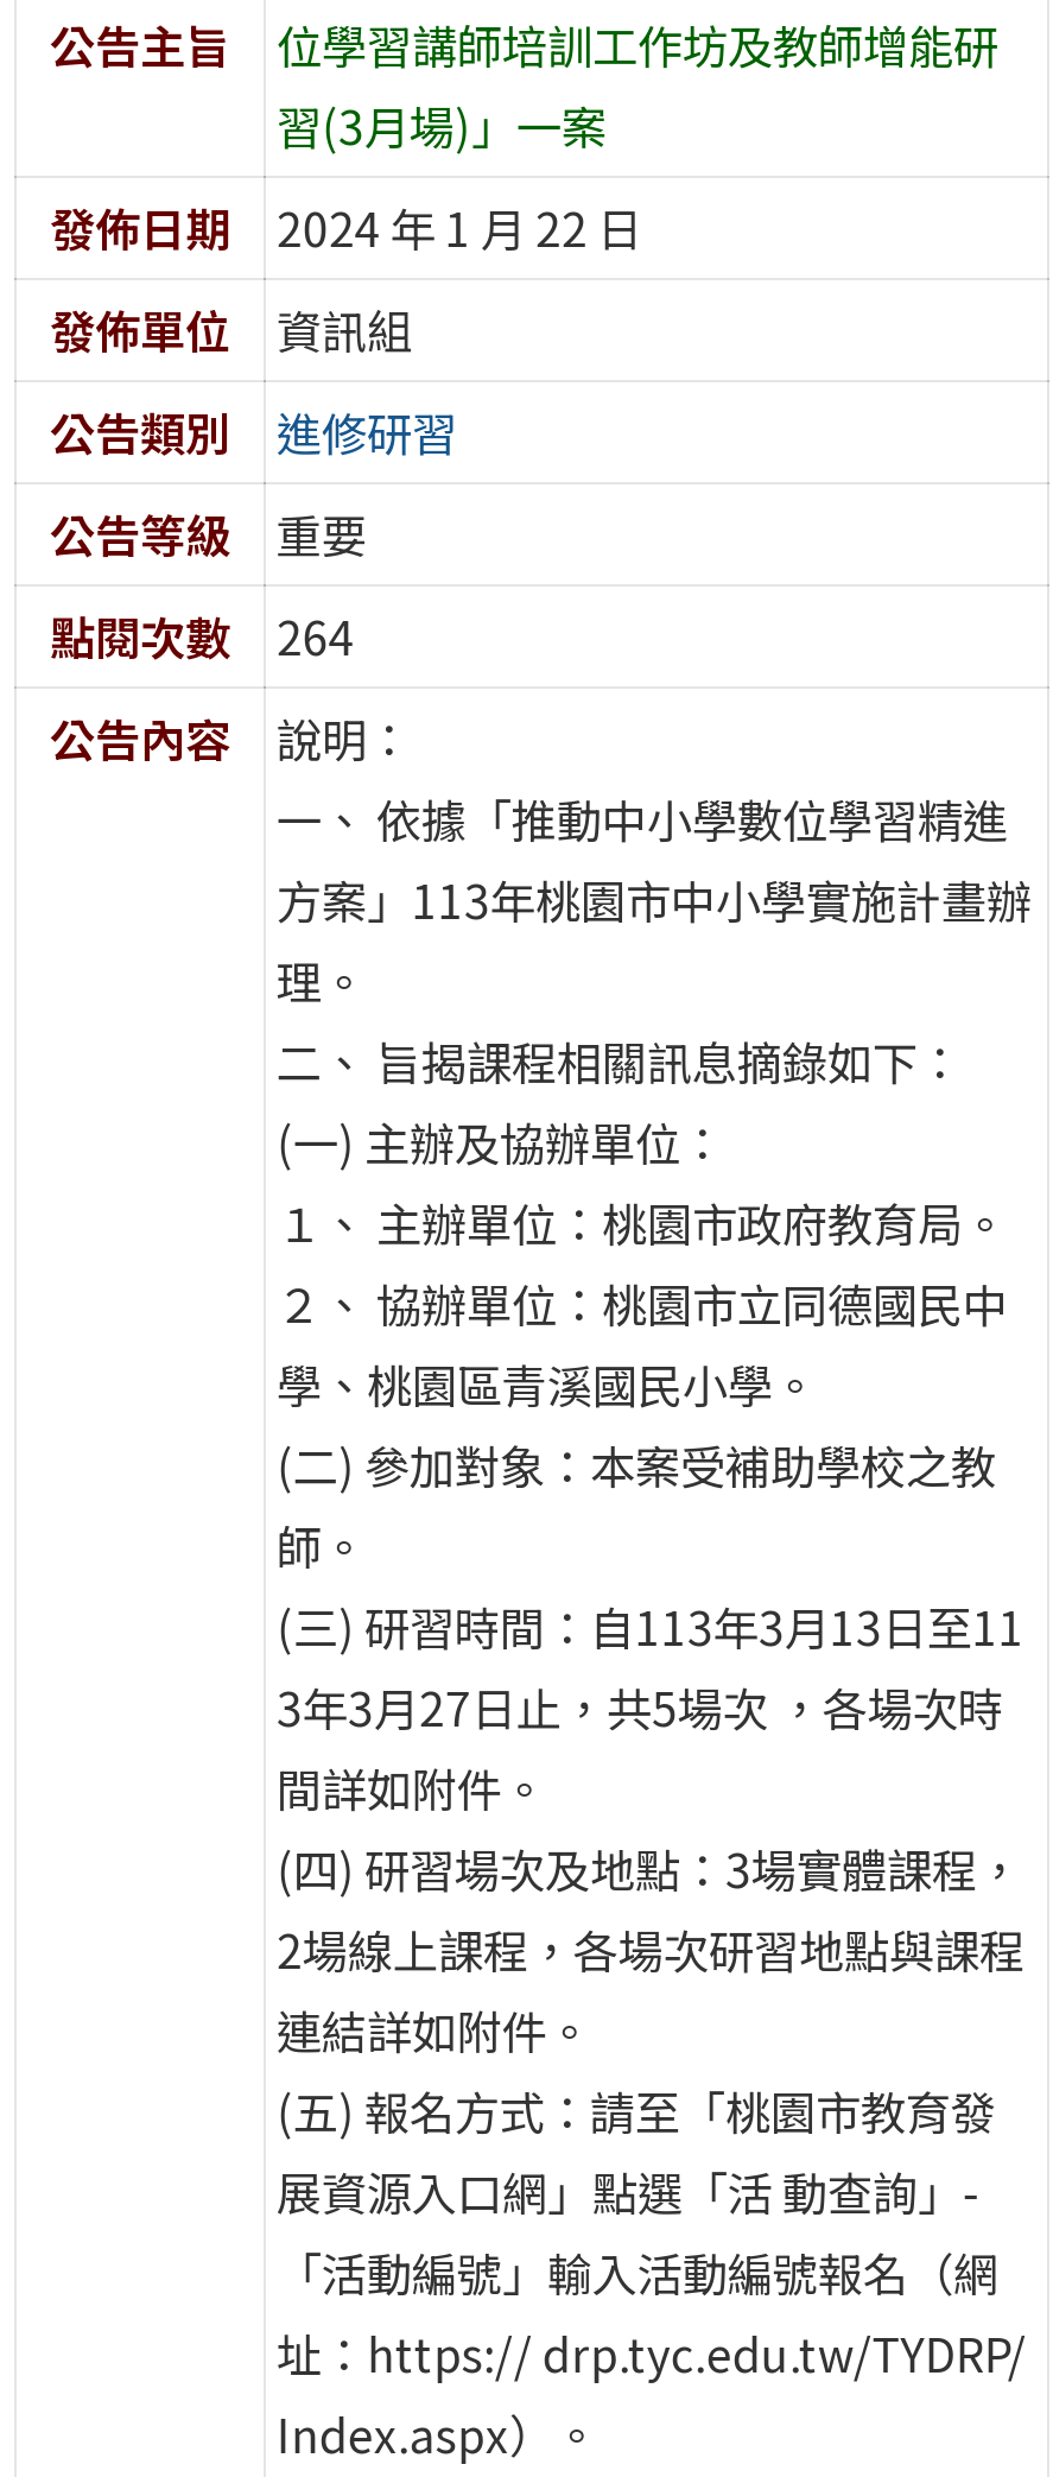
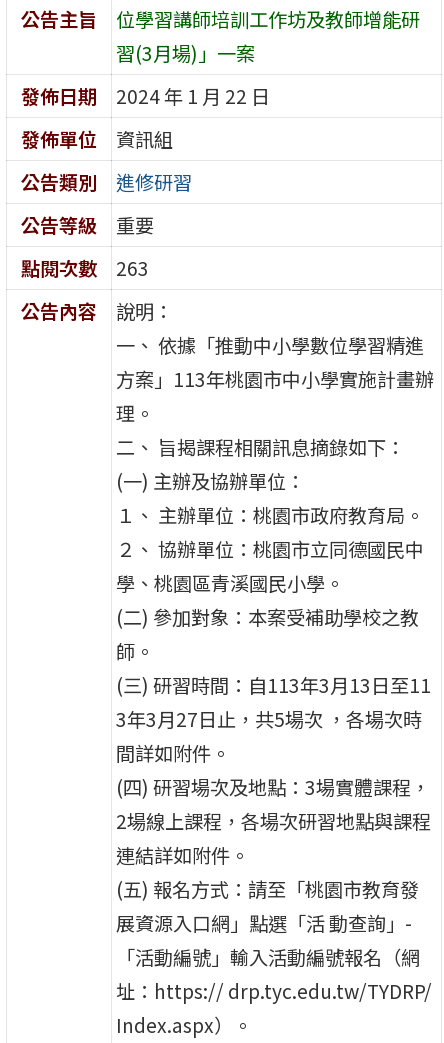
- 點閱次數 264
+ 點閱次數 263
